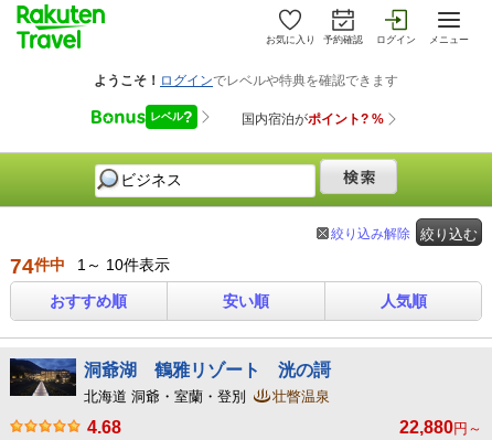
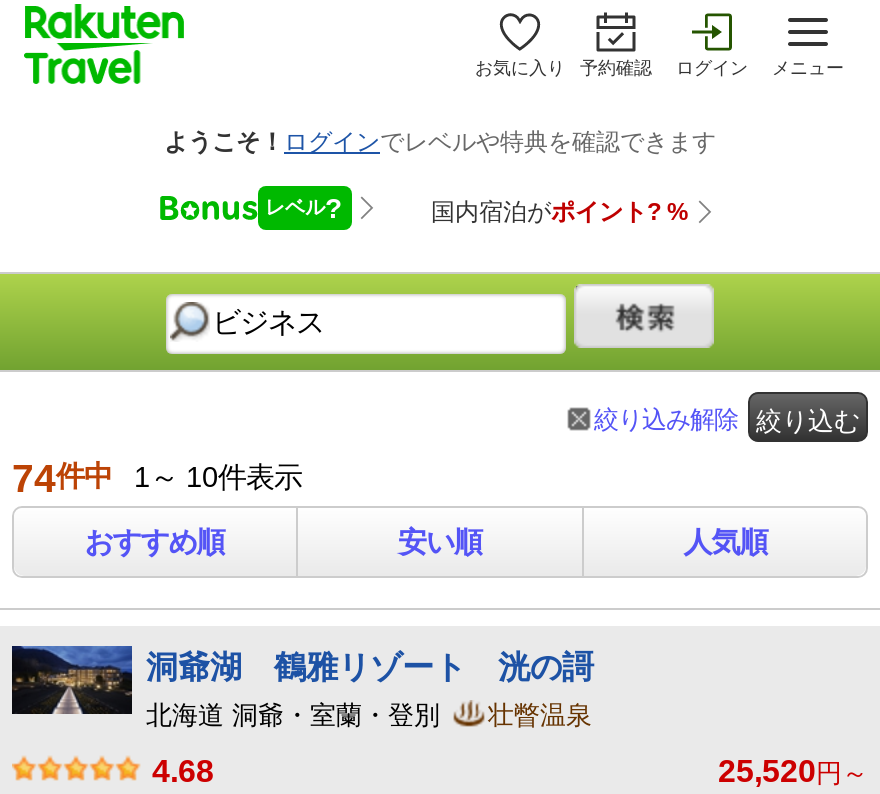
- 22,880円～
+ 25,520円～
